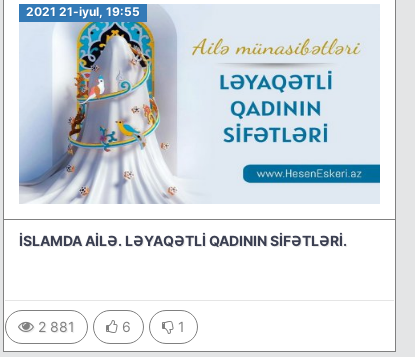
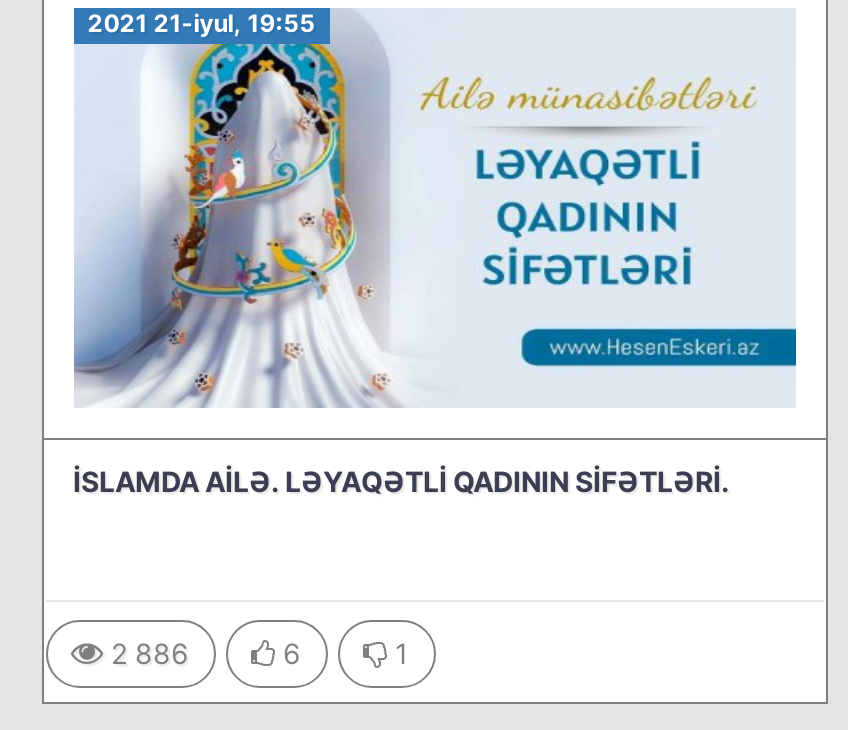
- 2 881
+ 2 886
